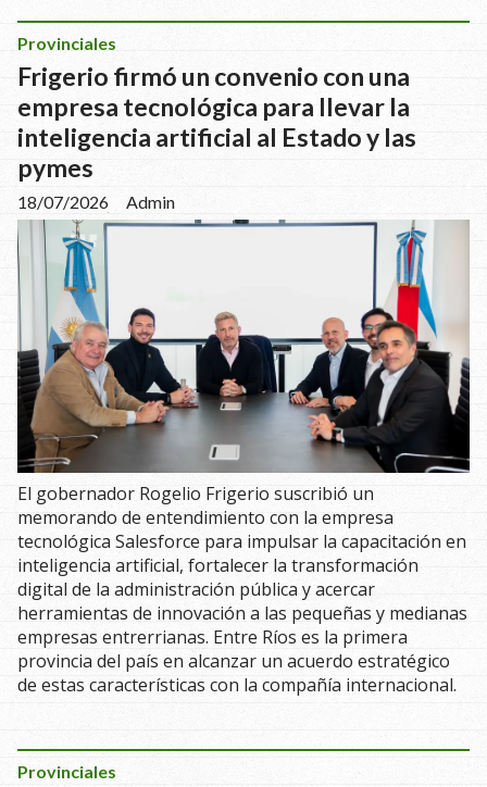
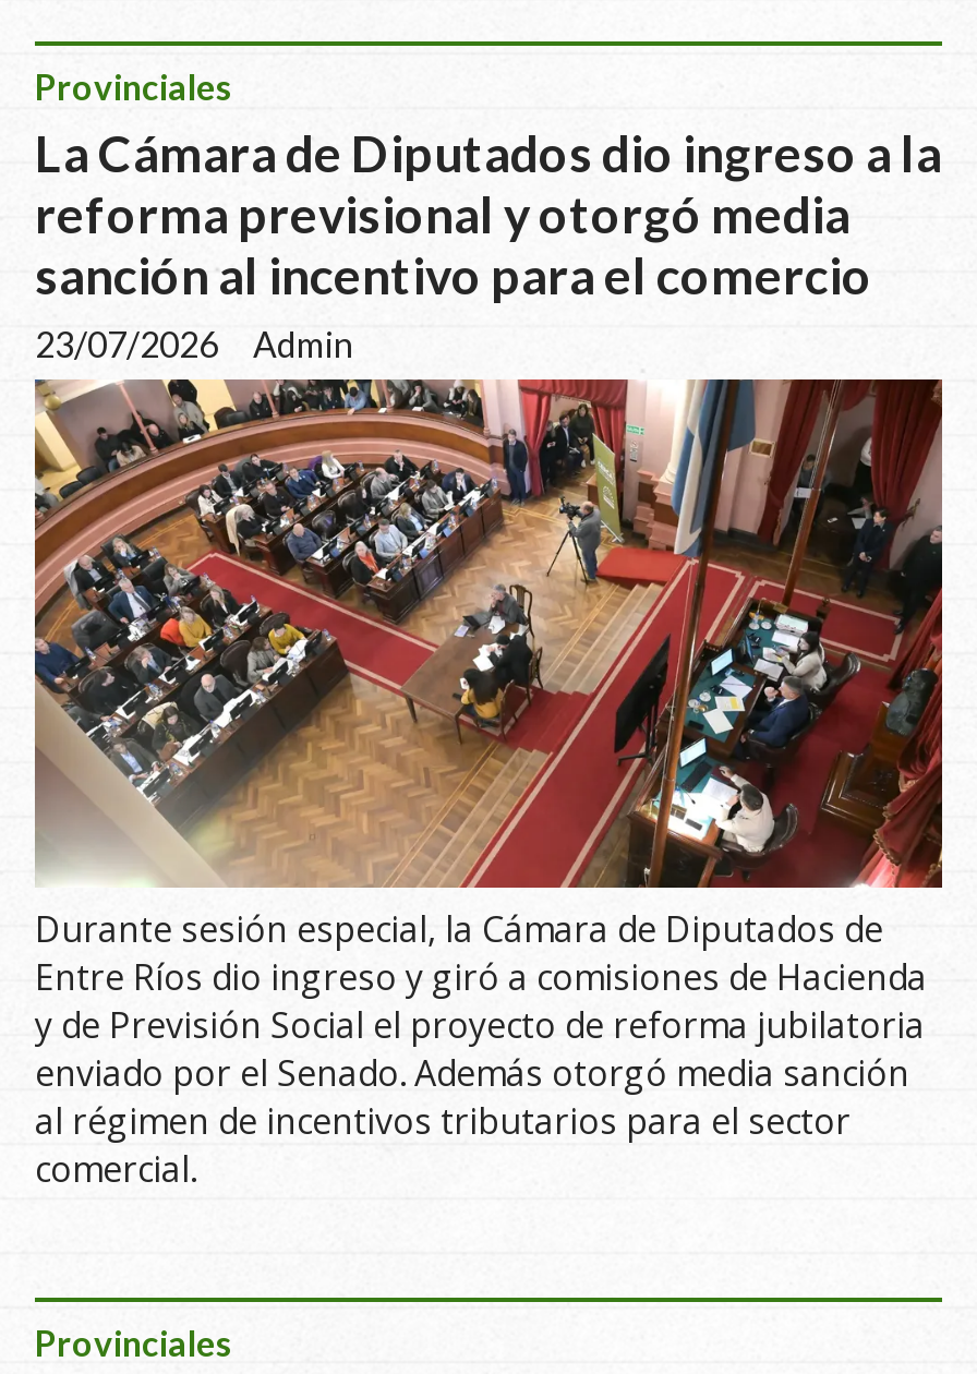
- Frigerio firmó un convenio con una
- empresa tecnológica para llevar la
- inteligencia artificial al Estado y las
- pymes
+ La Cámara de Diputados dio ingreso a la
+ reforma previsional y otorgó media
+ sanción al incentivo para el comercio

- 18/07/2026 Admin
+ 23/07/2026 Admin

- [image]
- El gobernador Rogelio Frigerio suscribió un
- memorando de entendimiento con la empresa
- tecnológica Salesforce para impulsar la capacitación en
- inteligencia artificial, fortalecer la transformación
- digital de la administración pública y acercar
- herramientas de innovación a las pequeñas y medianas
- empresas entrerrianas. Entre Ríos es la primera
- provincia del país en alcanzar un acuerdo estratégico
- de estas características con la compañía internacional.
+ [image]
+ Durante sesión especial, la Cámara de Diputados de
+ Entre Ríos dio ingreso y giró a comisiones de Hacienda
+ y de Previsión Social el proyecto de reforma jubilatoria
+ enviado por el Senado. Además otorgó media sanción
+ al régimen de incentivos tributarios para el sector
+ comercial.
